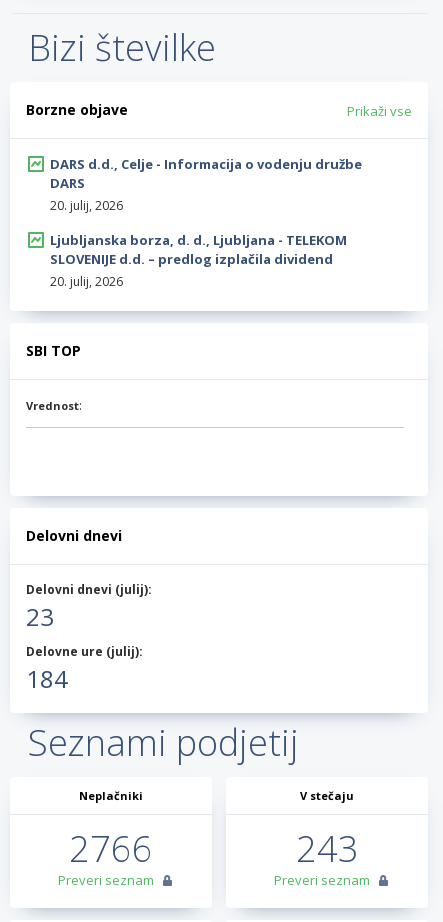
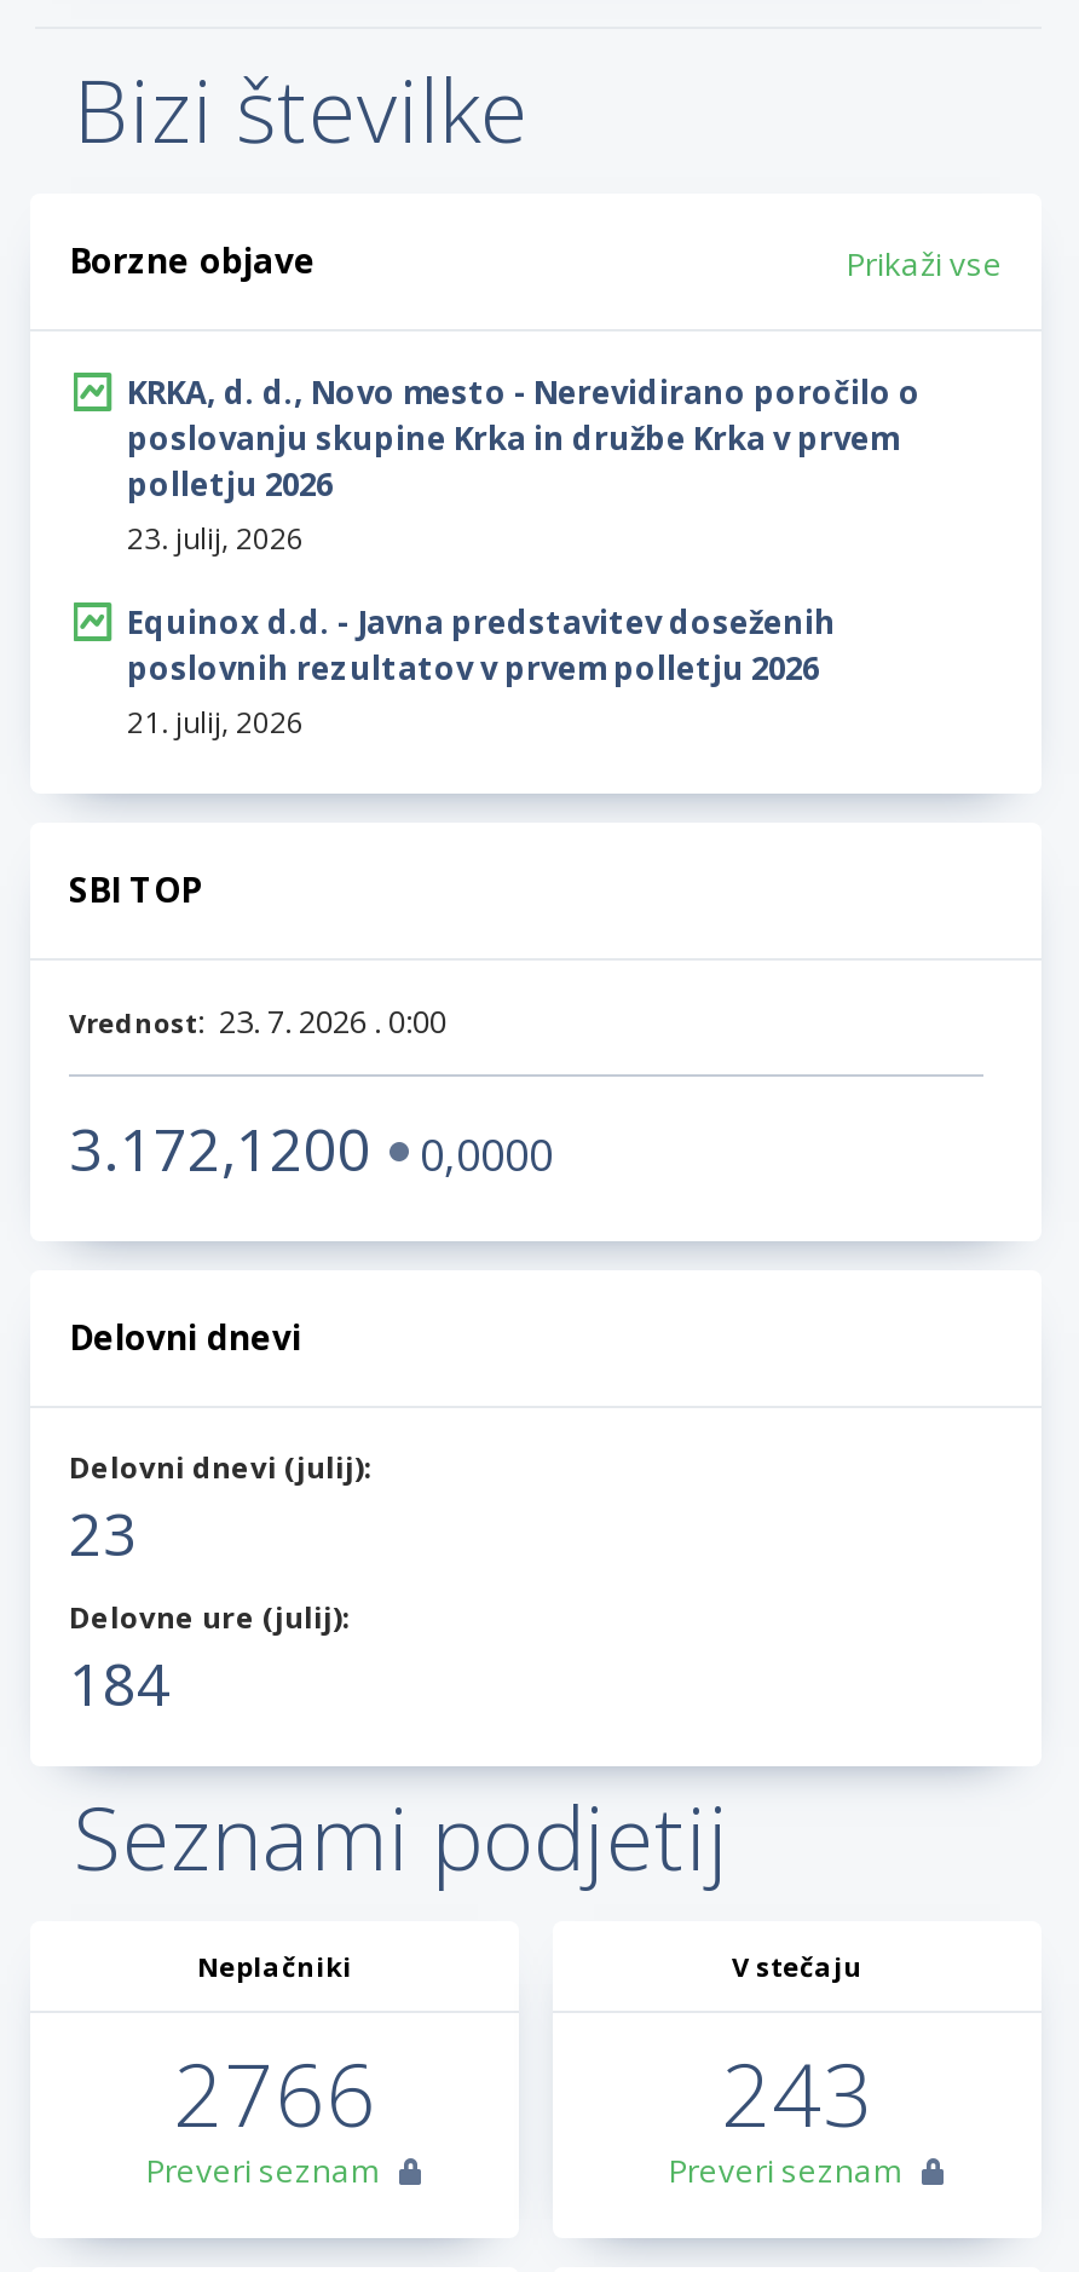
- DARS d.d., Celje - Informacija o vodenju družbe
- DARS
- 20. julij, 2026
+ KRKA, d. d., Novo mesto - Nerevidirano poročilo o
+ poslovanju skupine Krka in družbe Krka v prvem
+ polletju 2026
+ 23. julij, 2026

- Ljubljanska borza, d. d., Ljubljana - TELEKOM
- SLOVENIJE d.d. – predlog izplačila dividend
- 20. julij, 2026
+ Equinox d.d. - Javna predstavitev doseženih
+ poslovnih rezultatov v prvem polletju 2026
+ 21. julij, 2026

- Vrednost:
+ Vrednost: 23. 7. 2026 . 0:00
+ 3.172,1200
+ 0,0000
